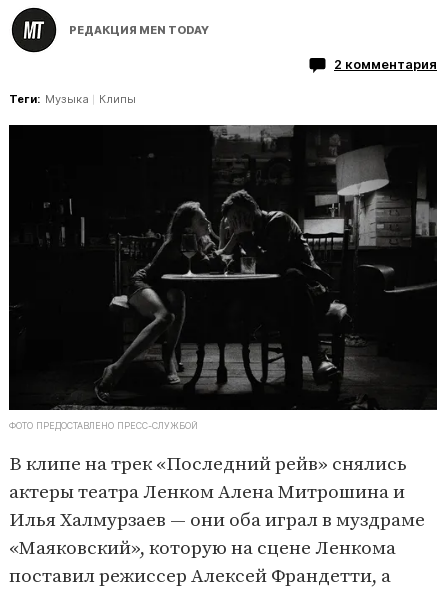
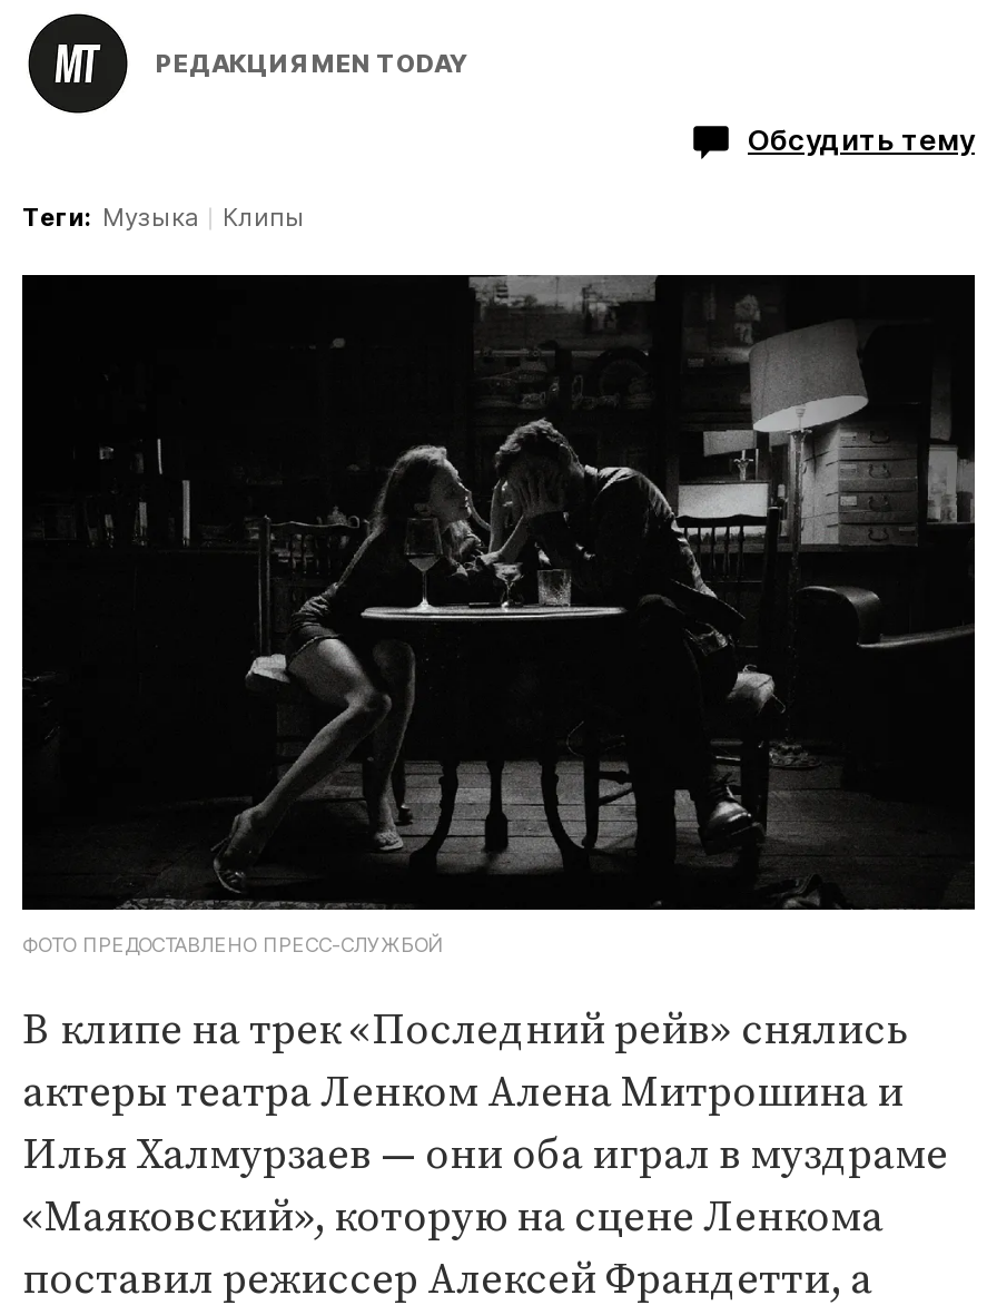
- 2 комментария
+ Обсудить тему
